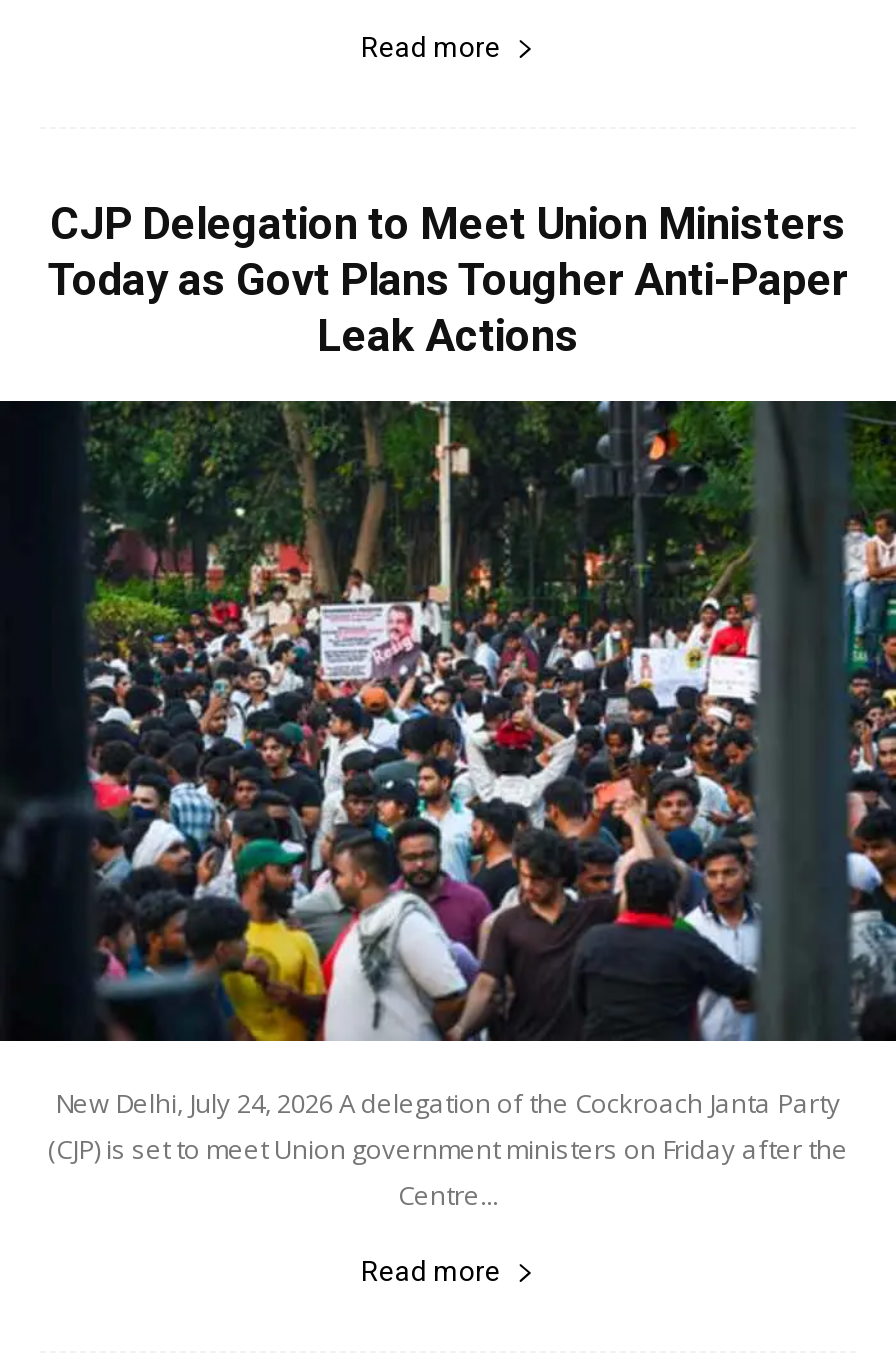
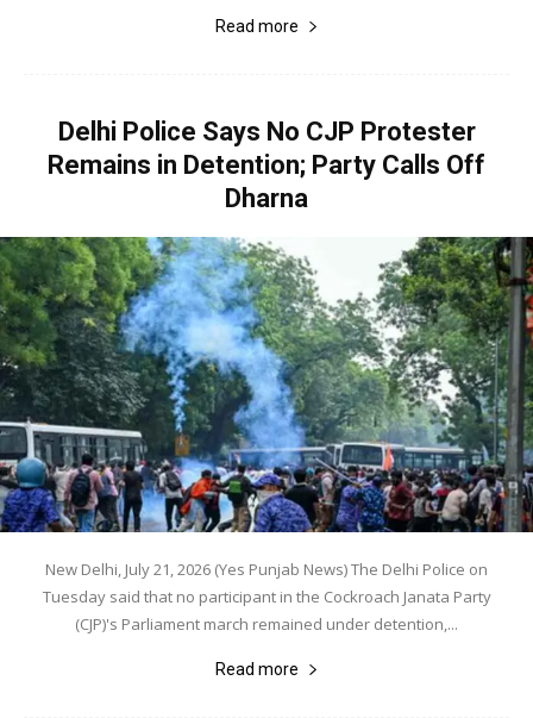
- CJP Delegation to Meet Union Ministers
- Today as Govt Plans Tougher Anti-Paper
- Leak Actions
+ Delhi Police Says No CJP Protester
+ Remains in Detention; Party Calls Off
+ Dharna

- [image]
- New Delhi, July 24, 2026 A delegation of the Cockroach Janta Party
- (CJP) is set to meet Union government ministers on Friday after the
- Centre...
+ [image]
+ New Delhi, July 21, 2026 (Yes Punjab News) The Delhi Police on
+ Tuesday said that no participant in the Cockroach Janata Party
+ (CJP)'s Parliament march remained under detention,...
